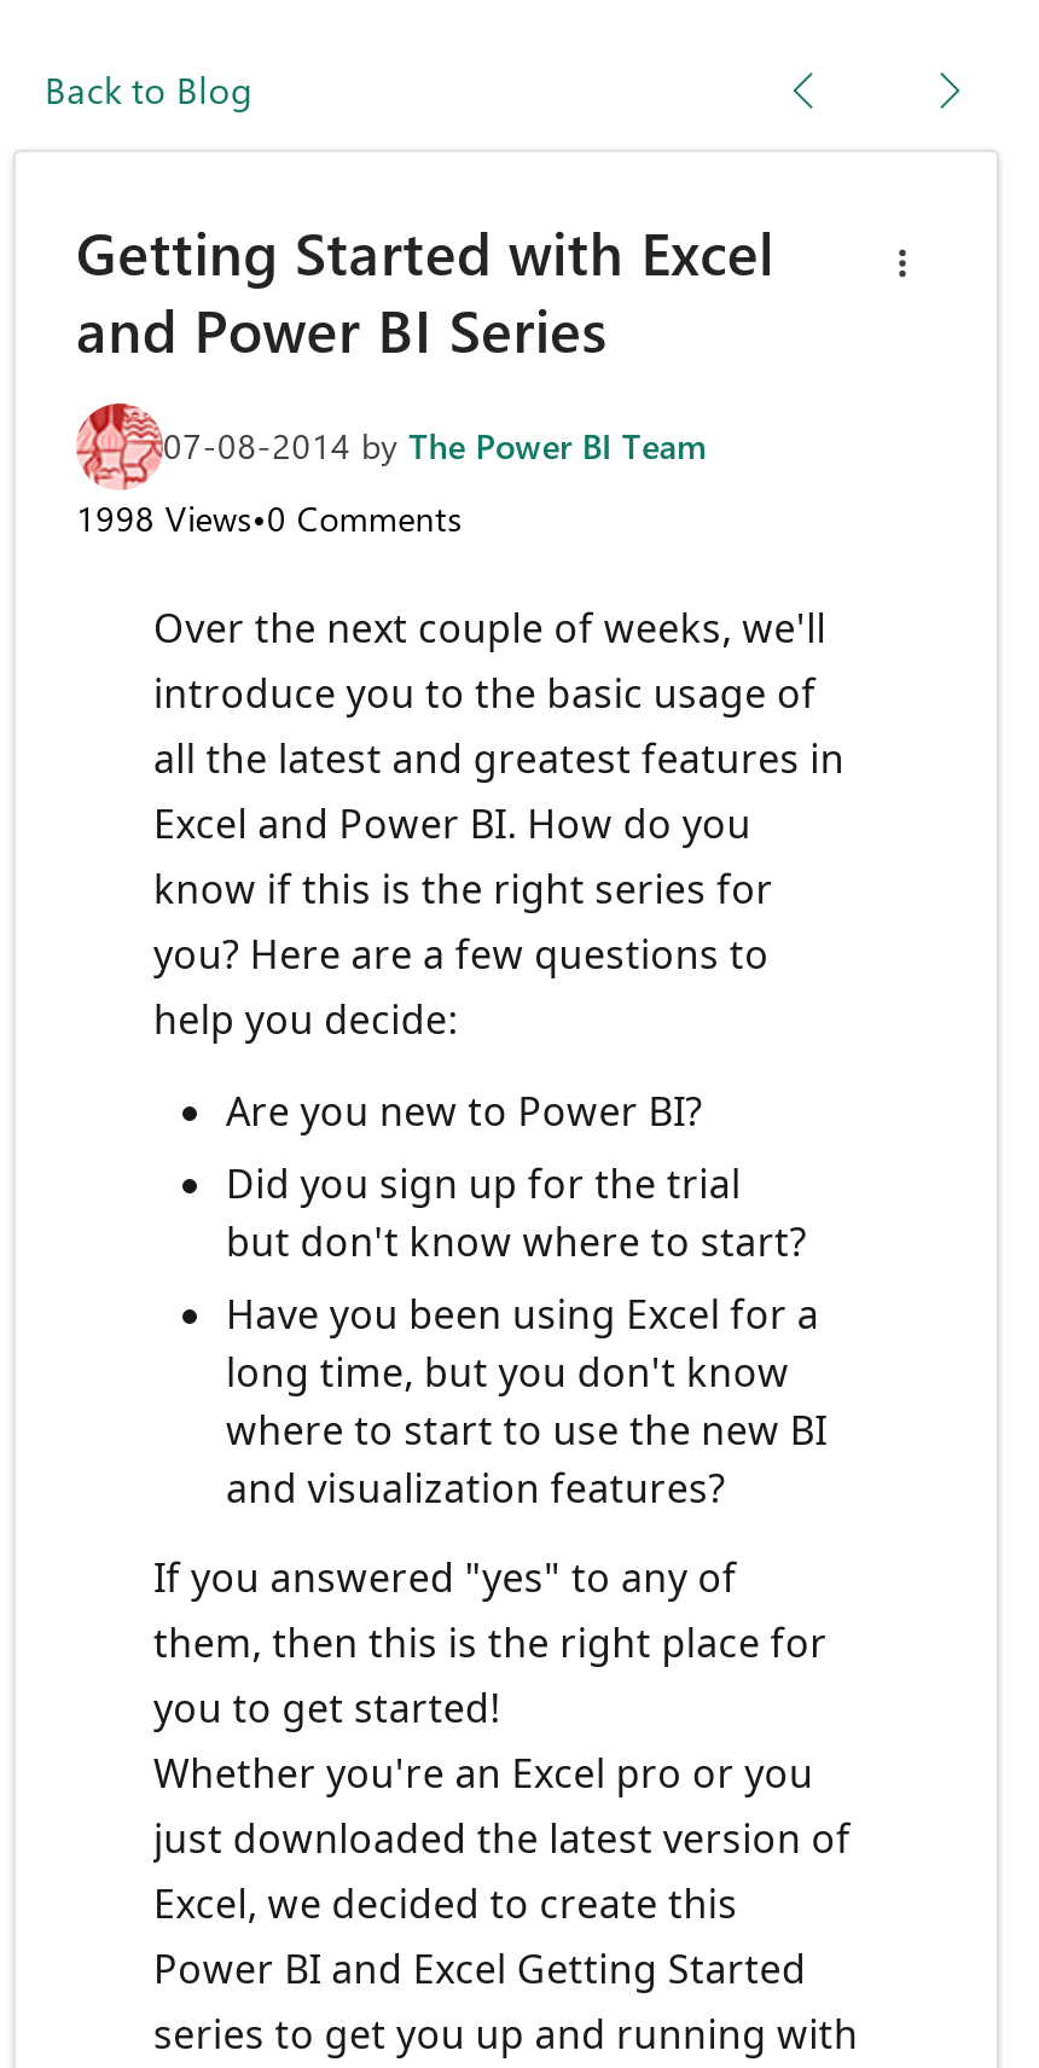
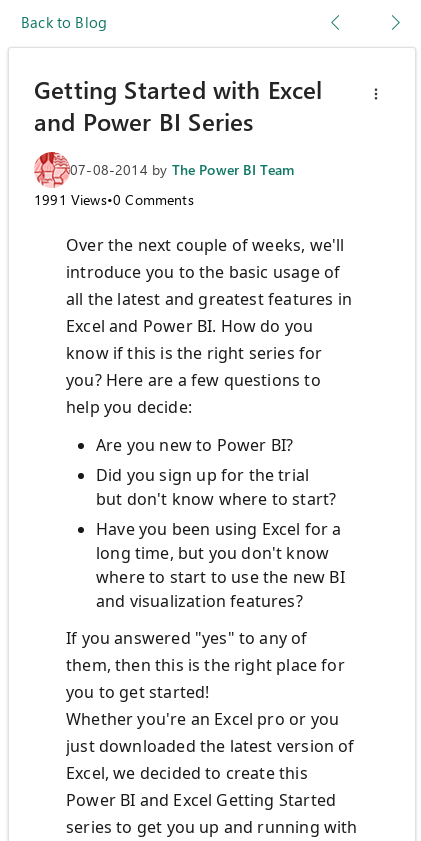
- 1998 Views•0 Comments
+ 1991 Views•0 Comments
